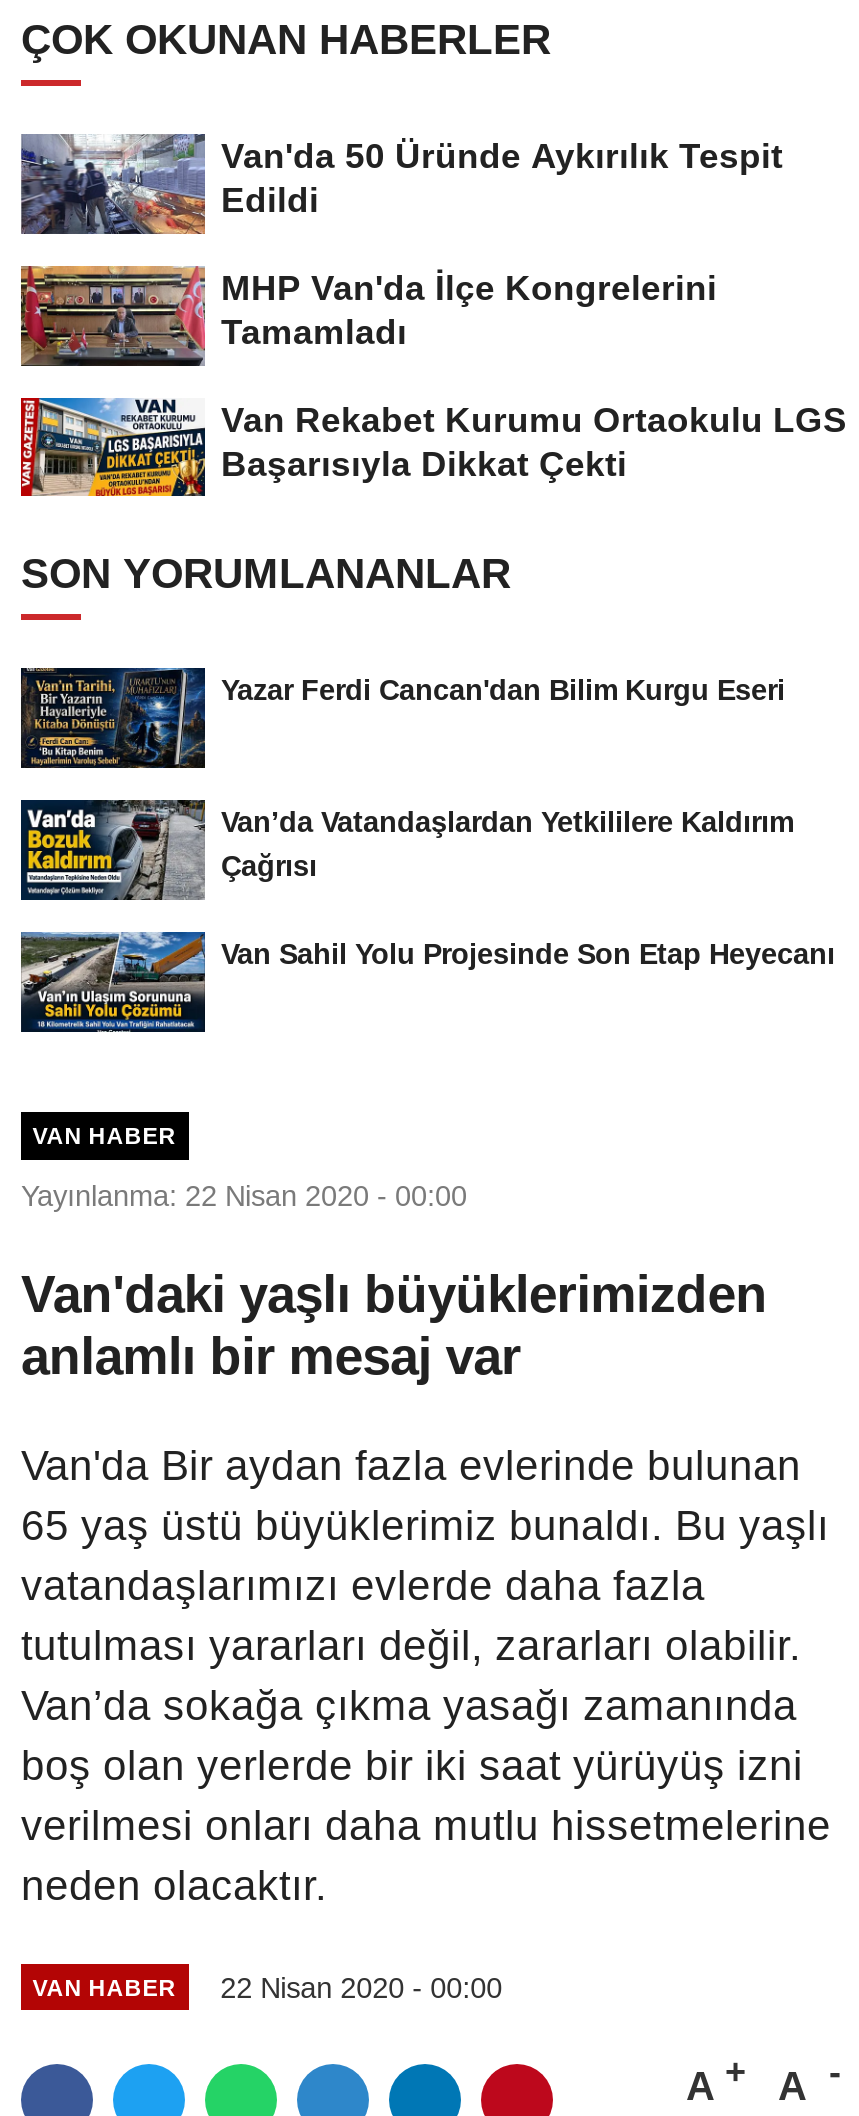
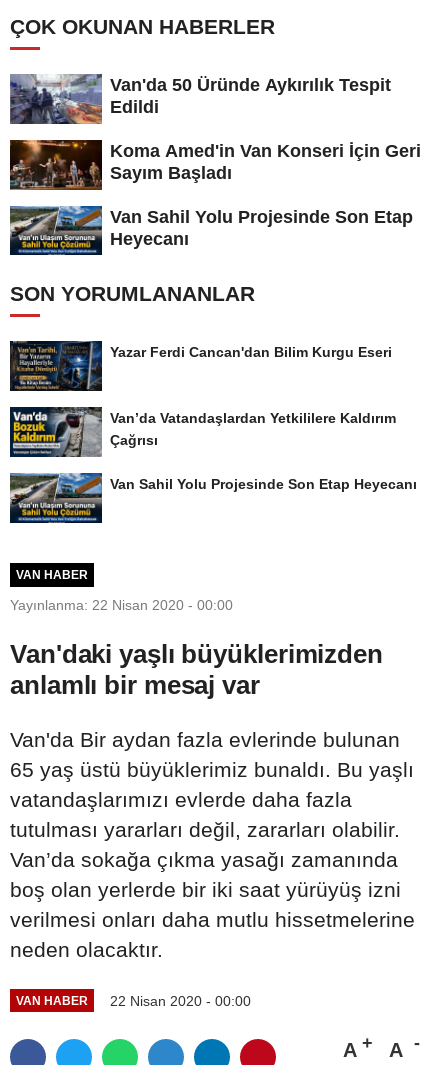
- [image]
- MHP Van'da İlçe Kongrelerini
- Tamamladı
+ [image]
+ Koma Amed'in Van Konseri İçin Geri
+ Sayım Başladı

- [image]
- Van Rekabet Kurumu Ortaokulu LGS
- Başarısıyla Dikkat Çekti
+ [image]
+ Van Sahil Yolu Projesinde Son Etap
+ Heyecanı
